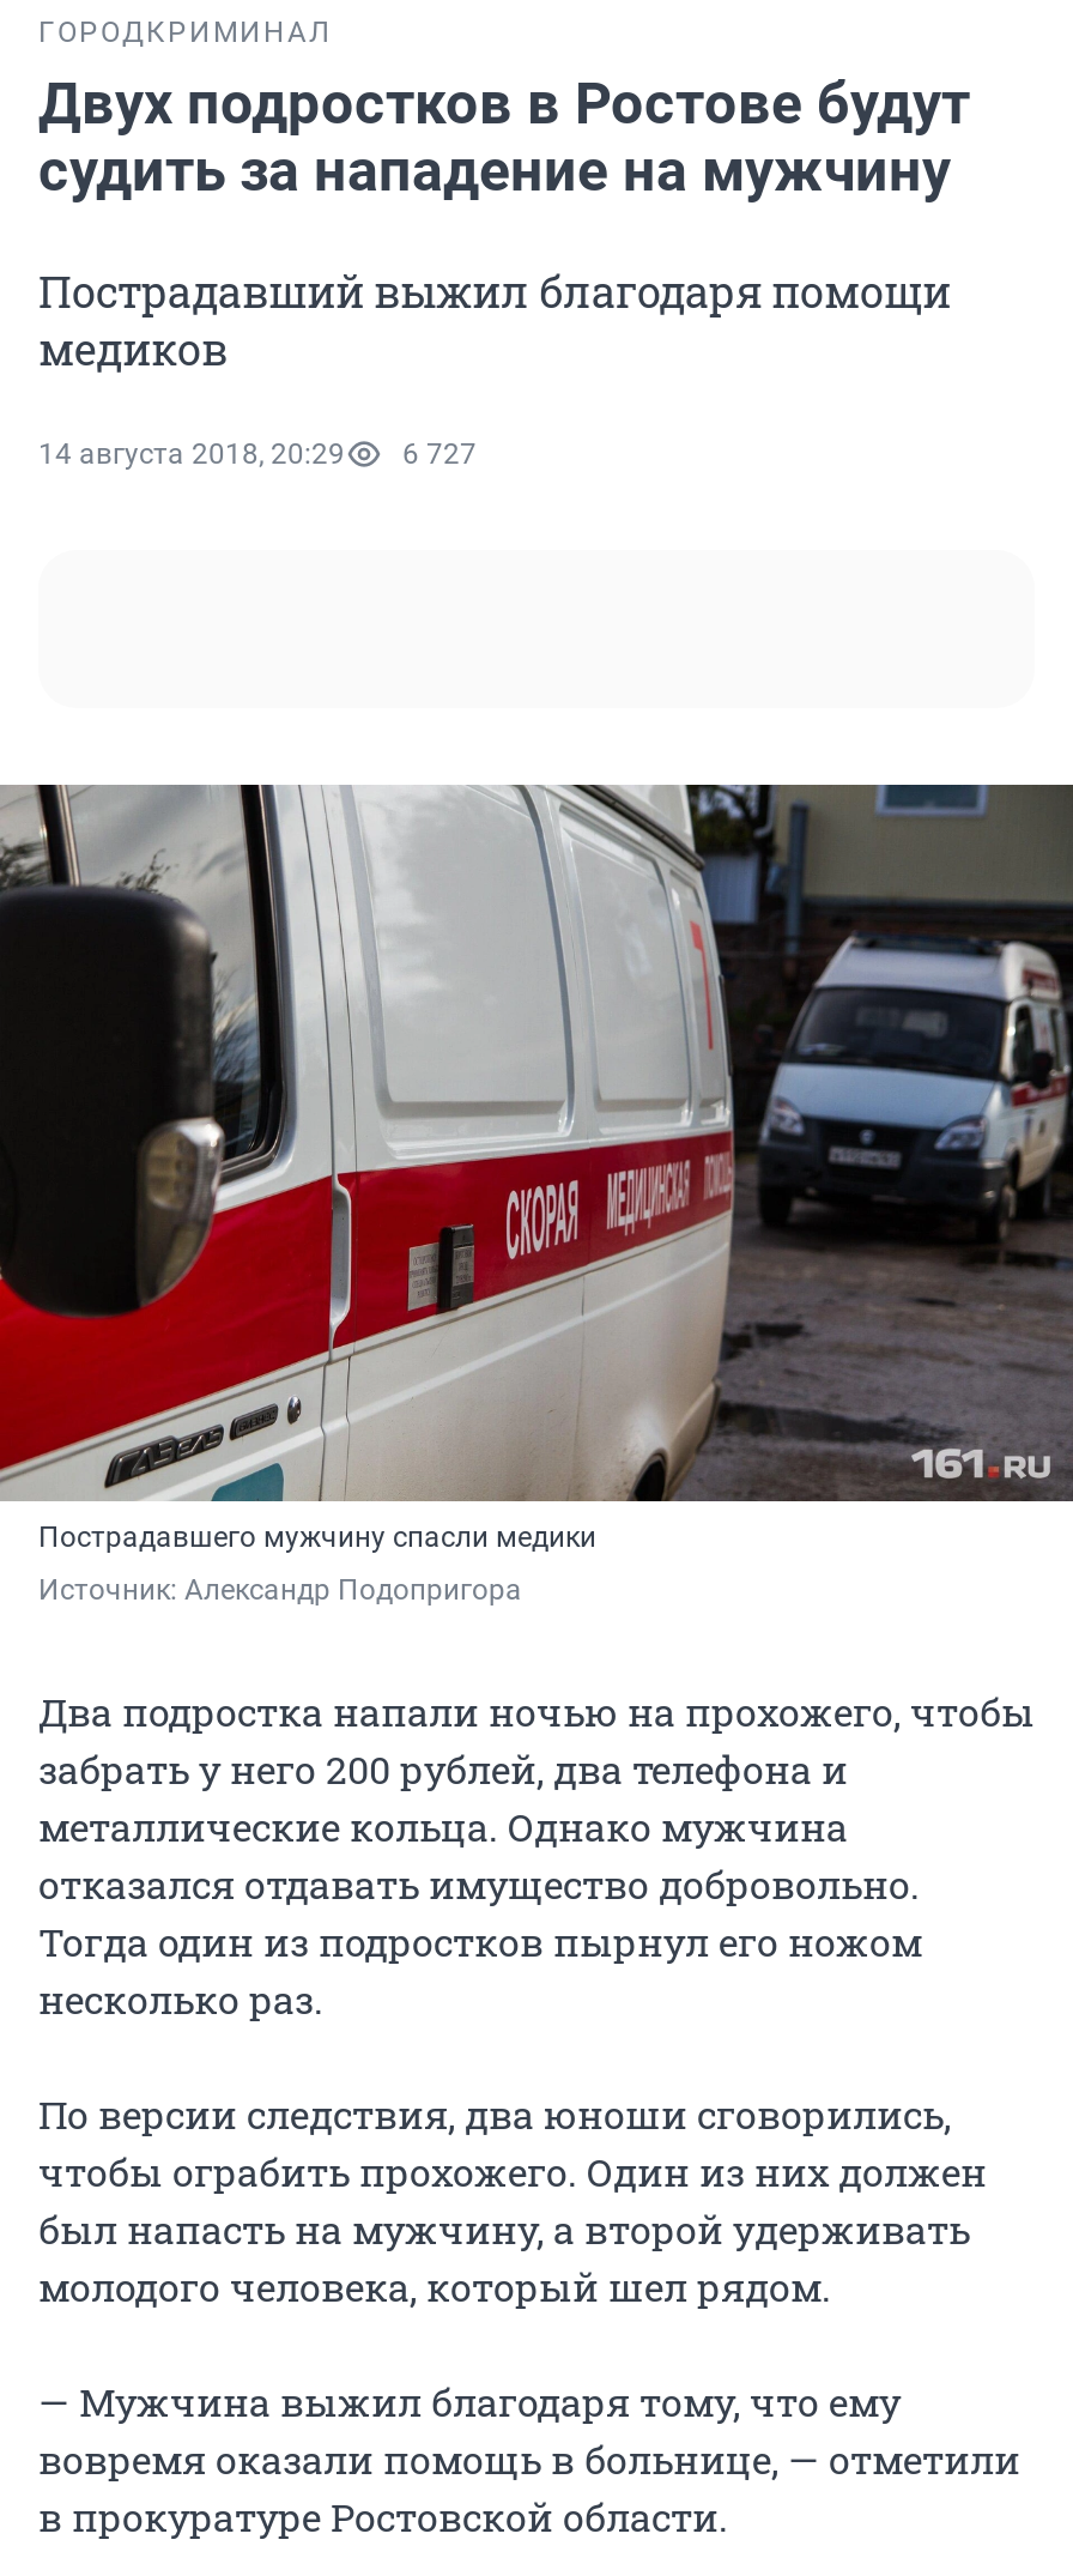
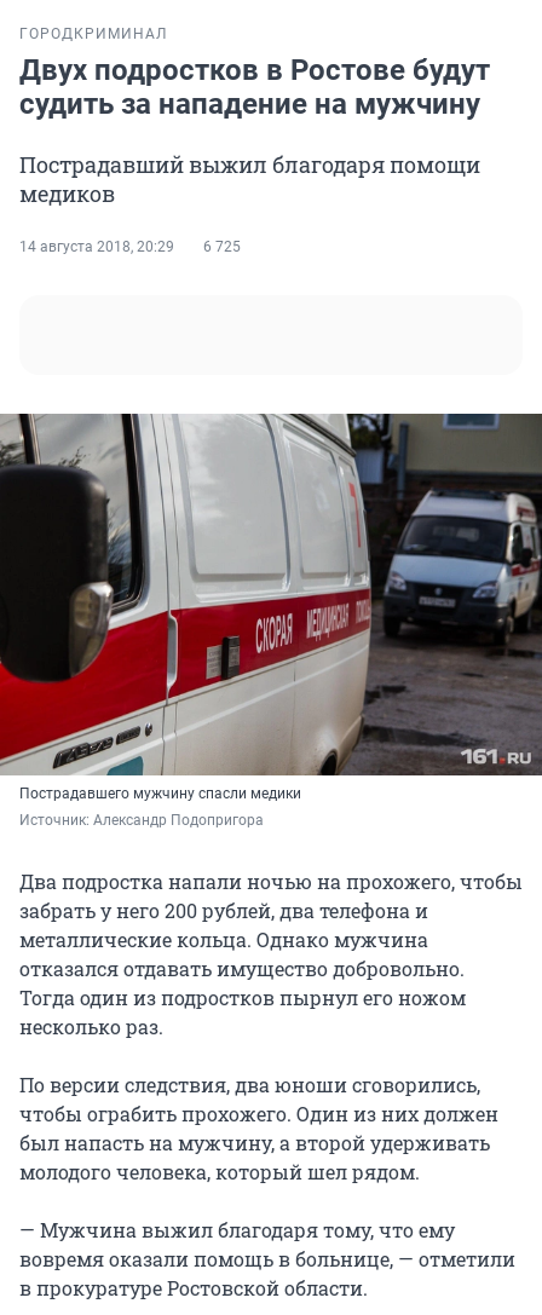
- 14 августа 2018, 20:29 6 727
+ 14 августа 2018, 20:29 6 725
